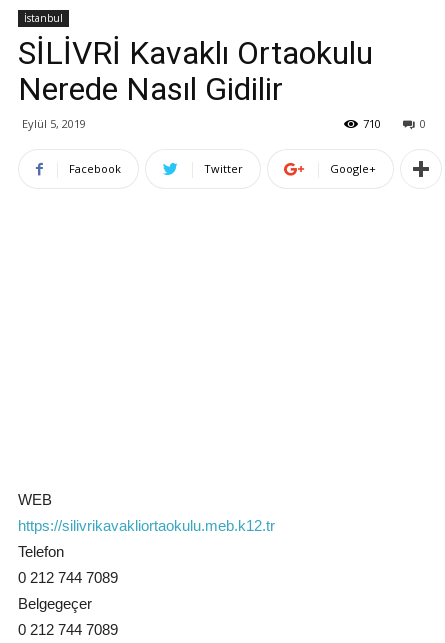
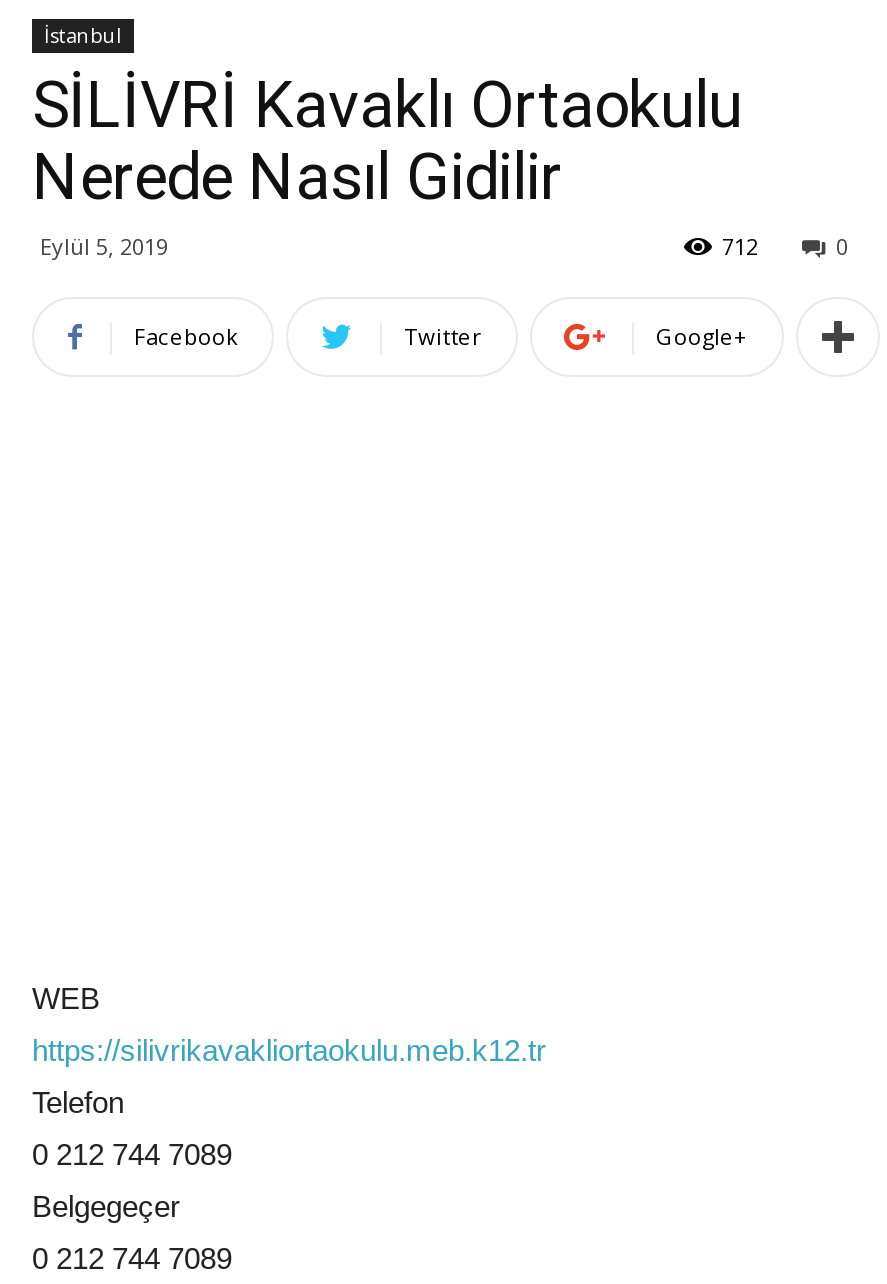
- 710
+ 712
